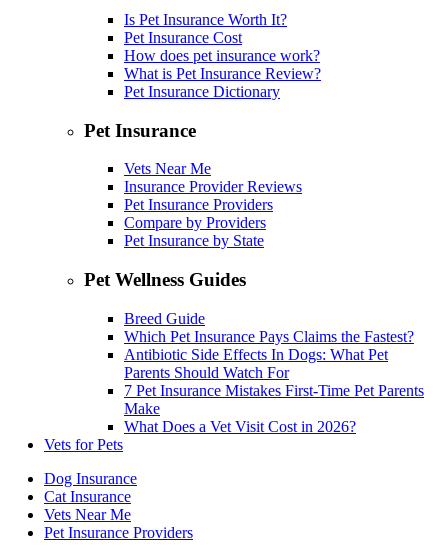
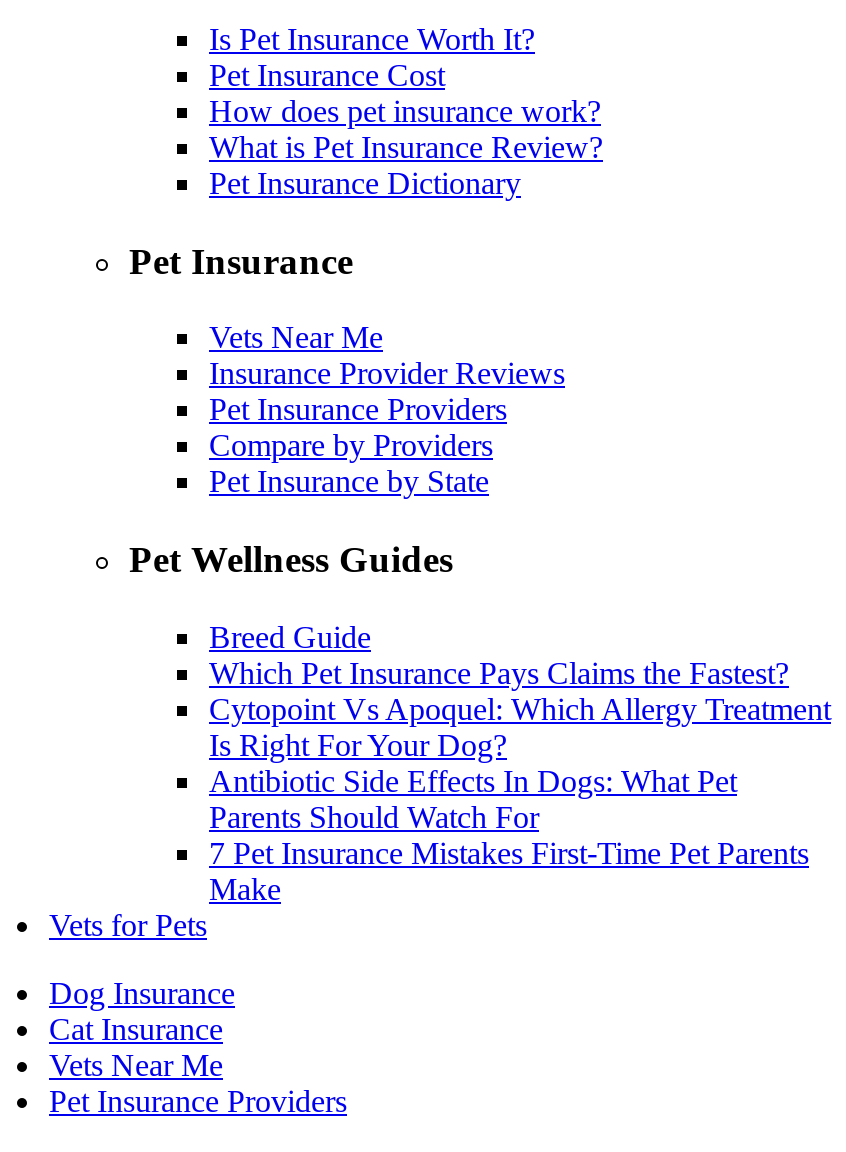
+ Cytopoint Vs Apoquel: Which Allergy Treatment
+ Is Right For Your Dog?

moved down: Antibiotic Side Effects In Dogs: What Pet | Parents Should Watch For | 7 Pet Insurance Mistakes First-Time Pet Parents | Make

- What Does a Vet Visit Cost in 2026?
